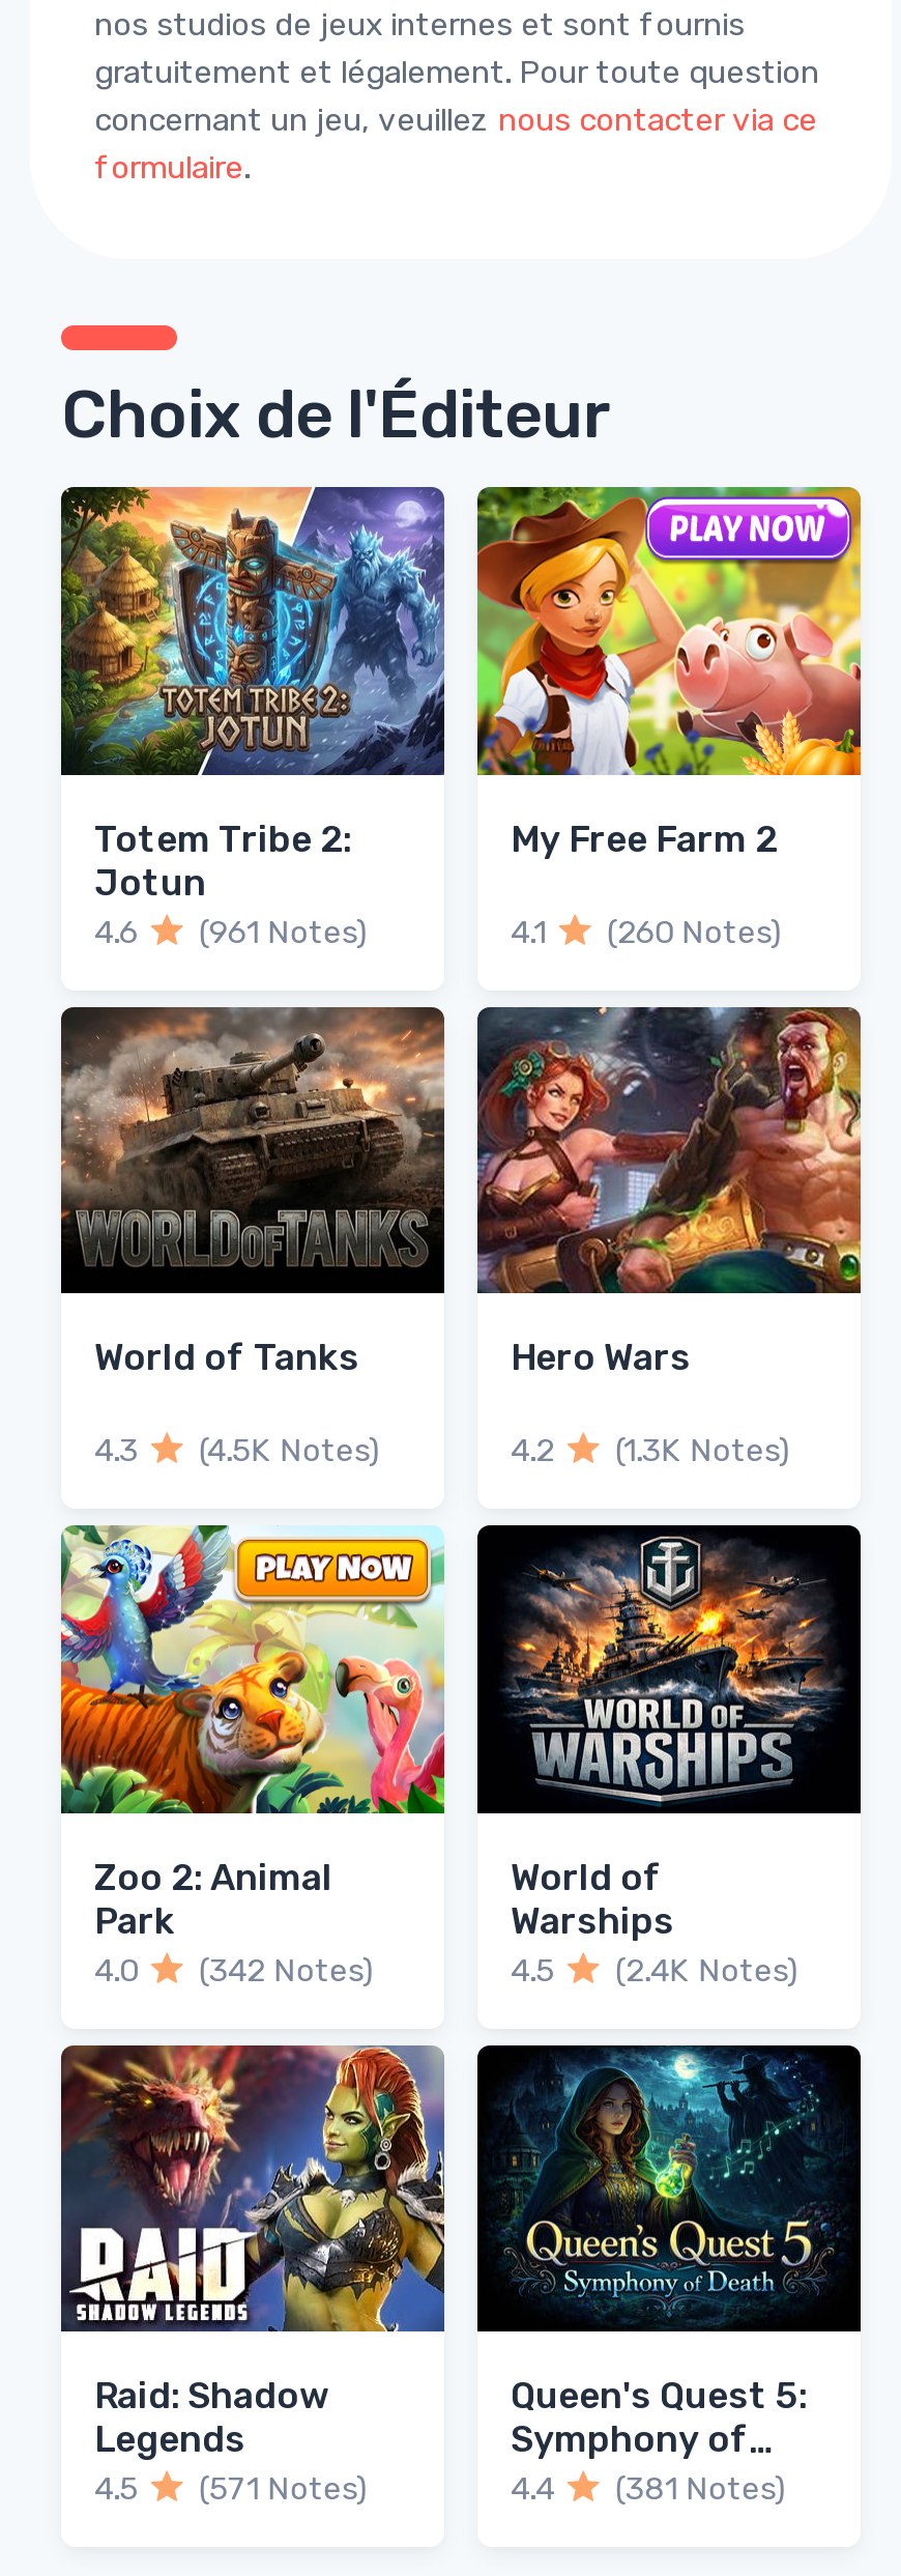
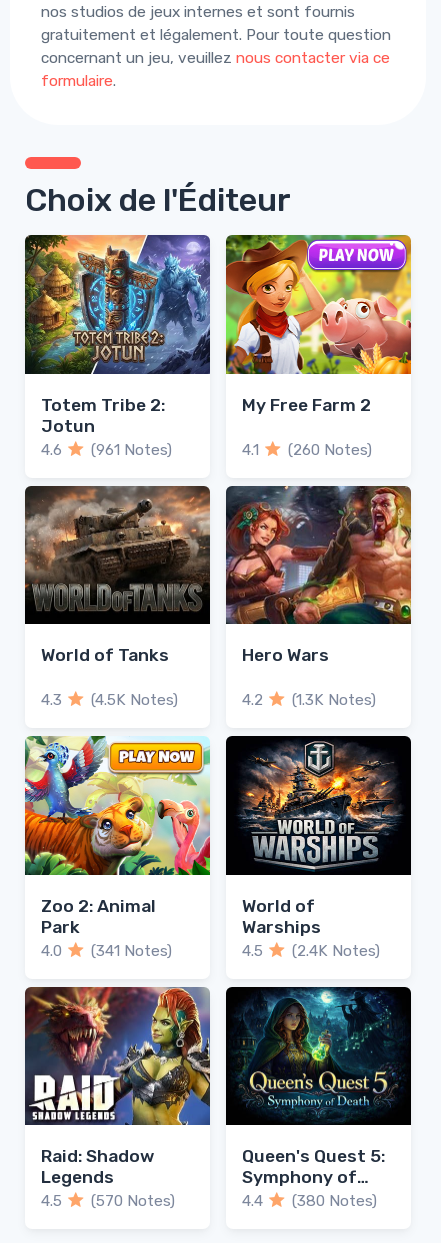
- 4.0 (342 Notes)
+ 4.0 (341 Notes)

- 4.5 (571 Notes)
+ 4.5 (570 Notes)

- (381 Notes)
+ (380 Notes)
